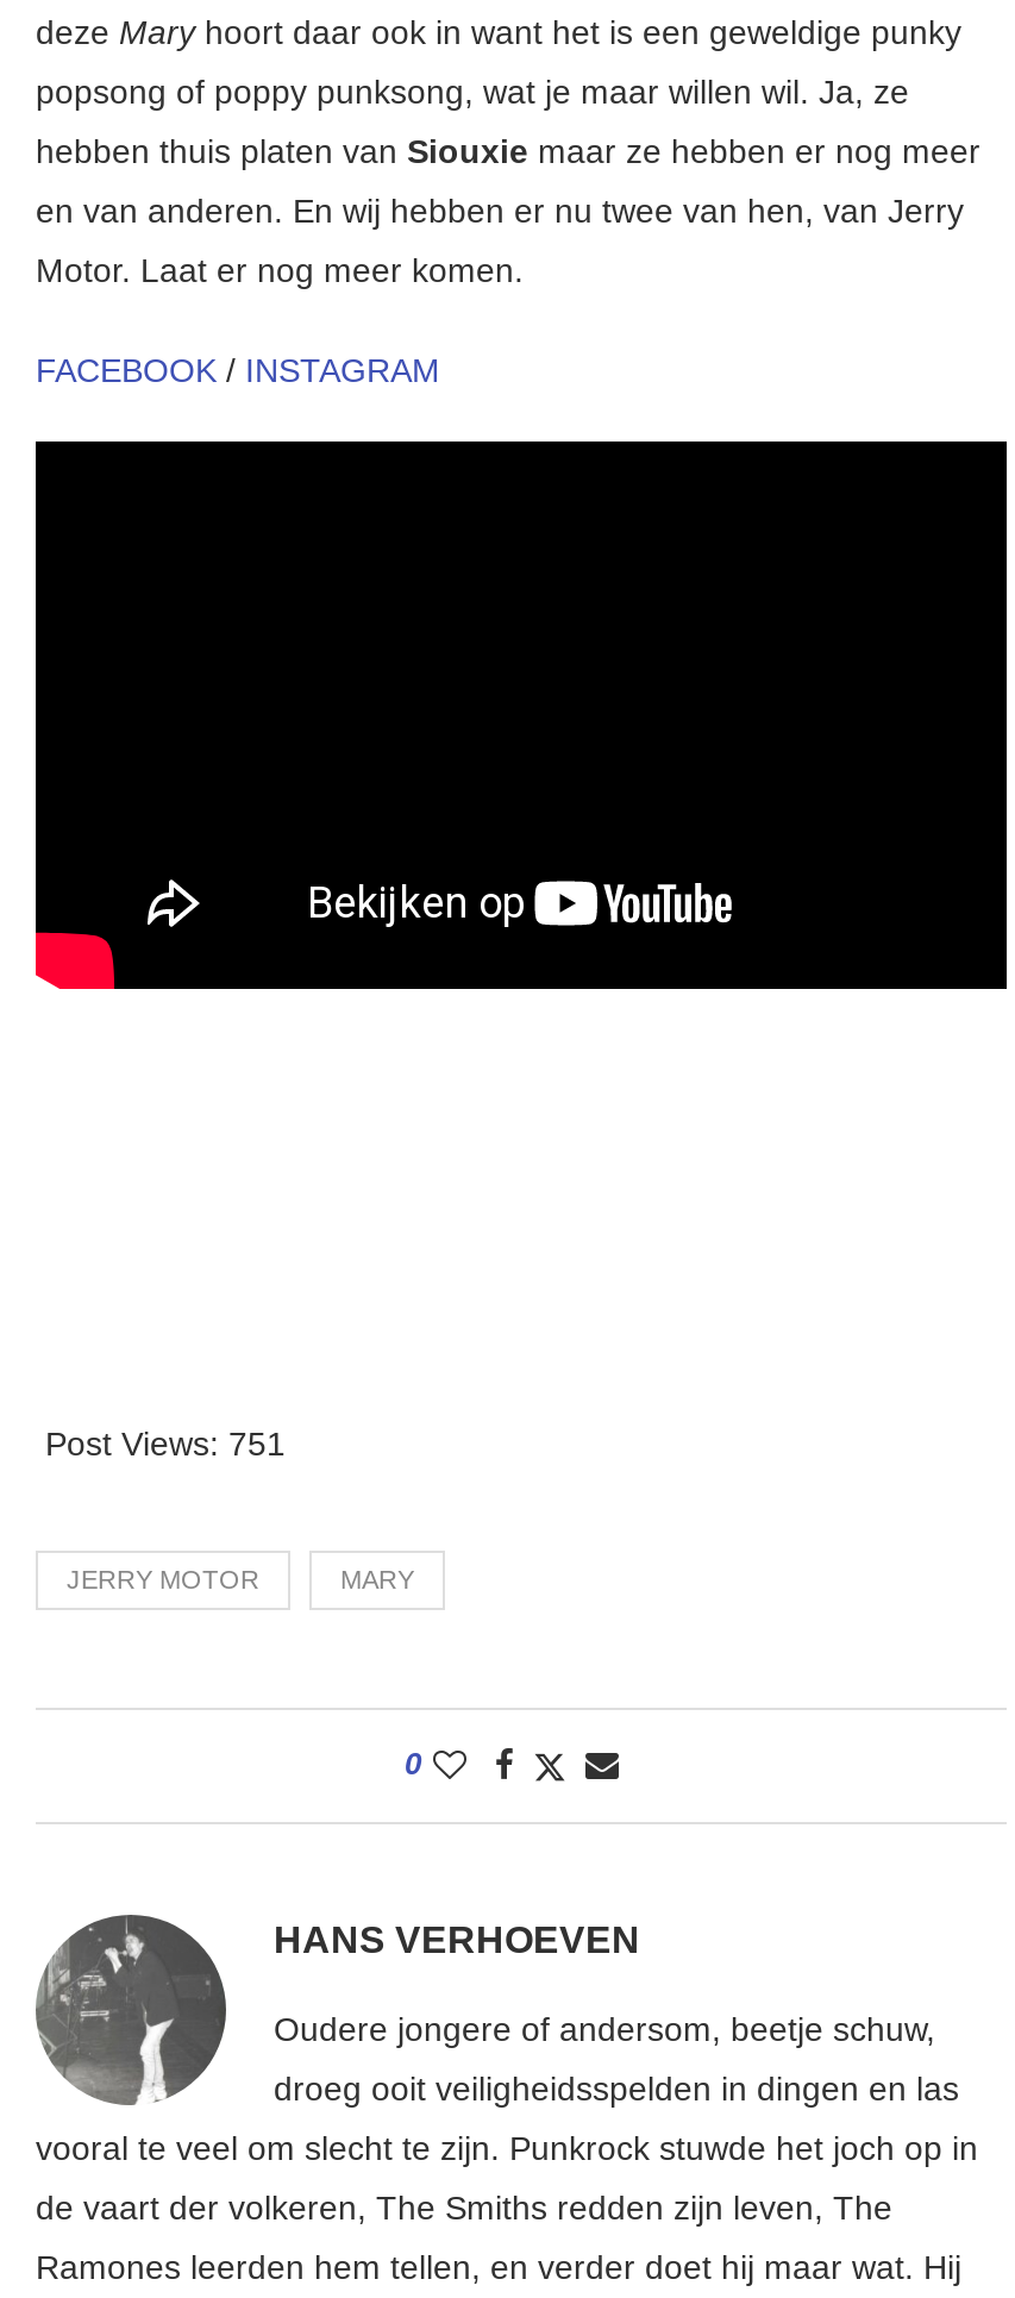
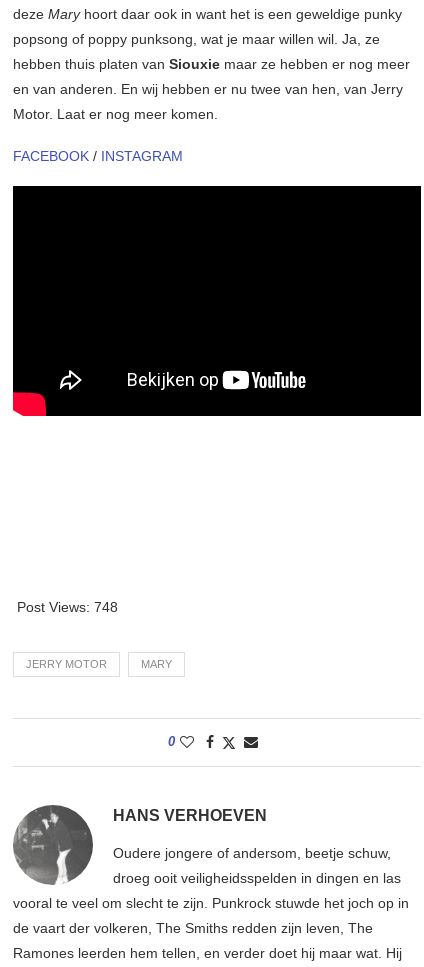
- Post Views: 751
+ Post Views: 748
